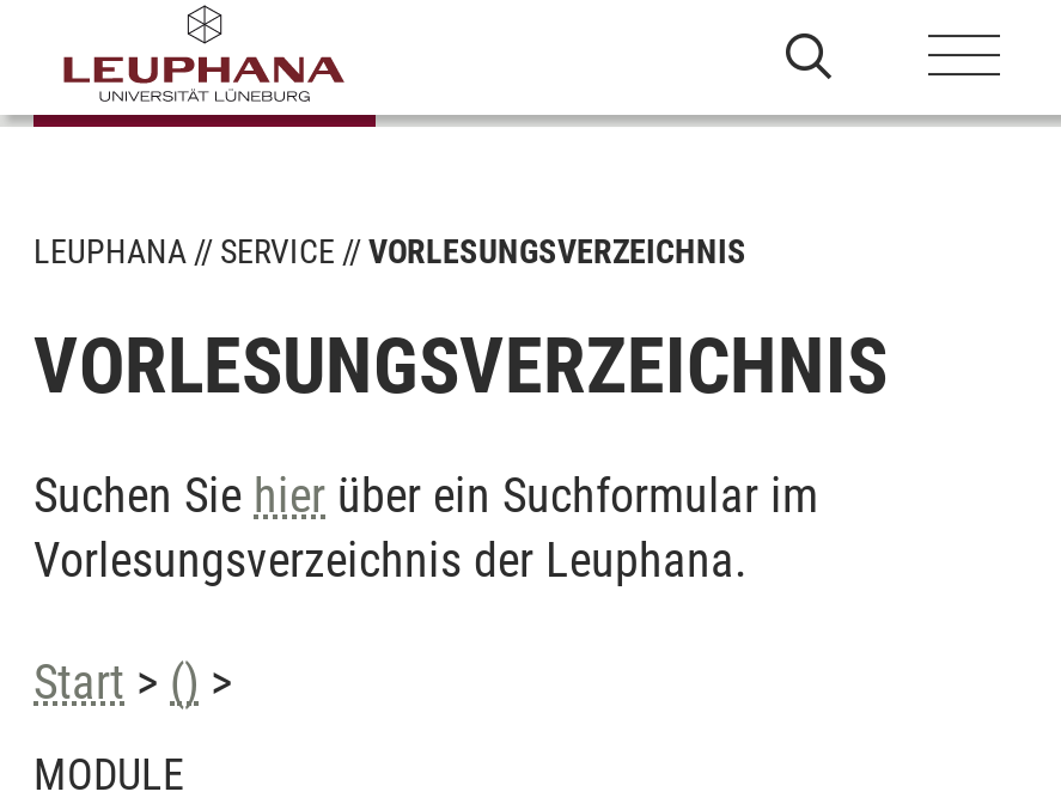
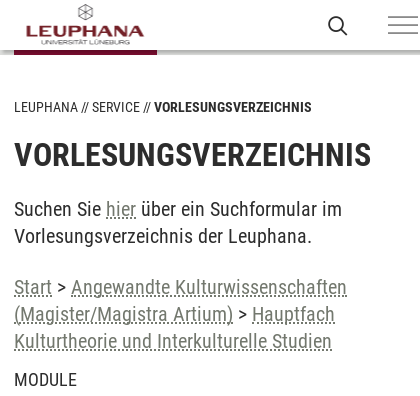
- Start > () >
+ Start > Angewandte Kulturwissenschaften
+ (Magister/Magistra Artium) > Hauptfach
+ Kulturtheorie und Interkulturelle Studien
